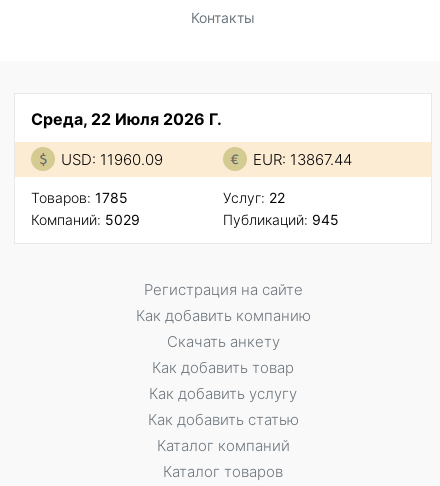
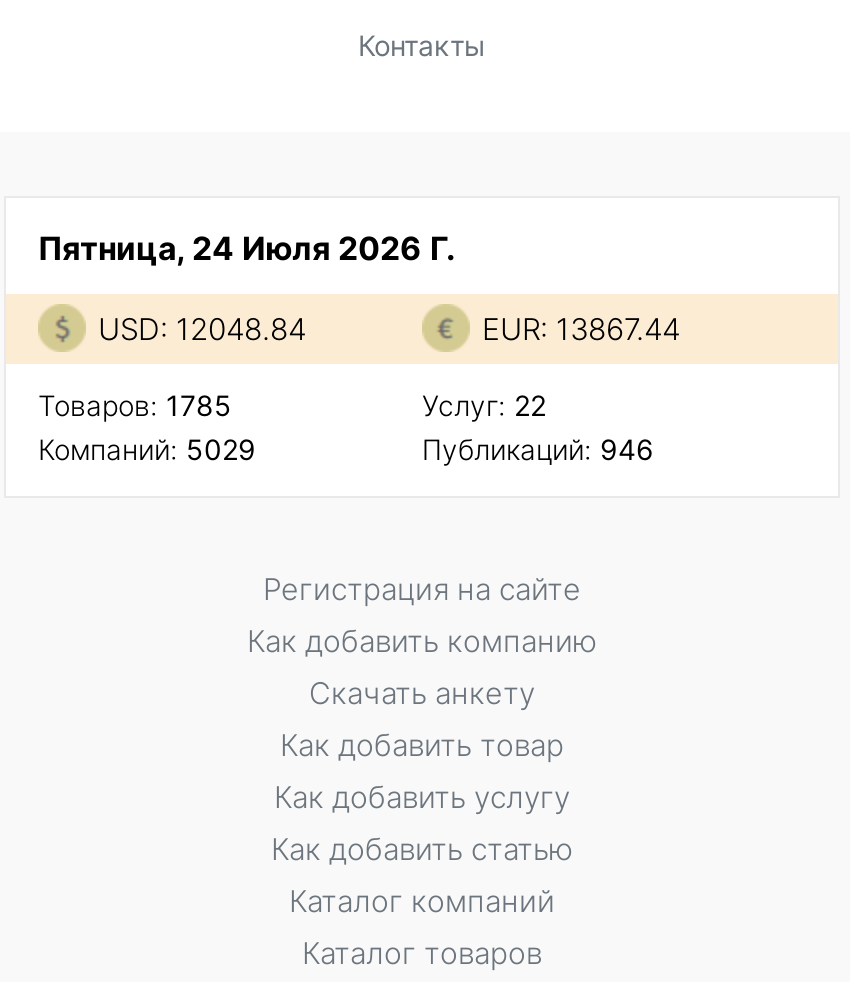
- Среда, 22 Июля 2026 Г.
+ Пятница, 24 Июля 2026 Г.

- USD: 11960.09
+ USD: 12048.84

- Публикаций: 945
+ Публикаций: 946
